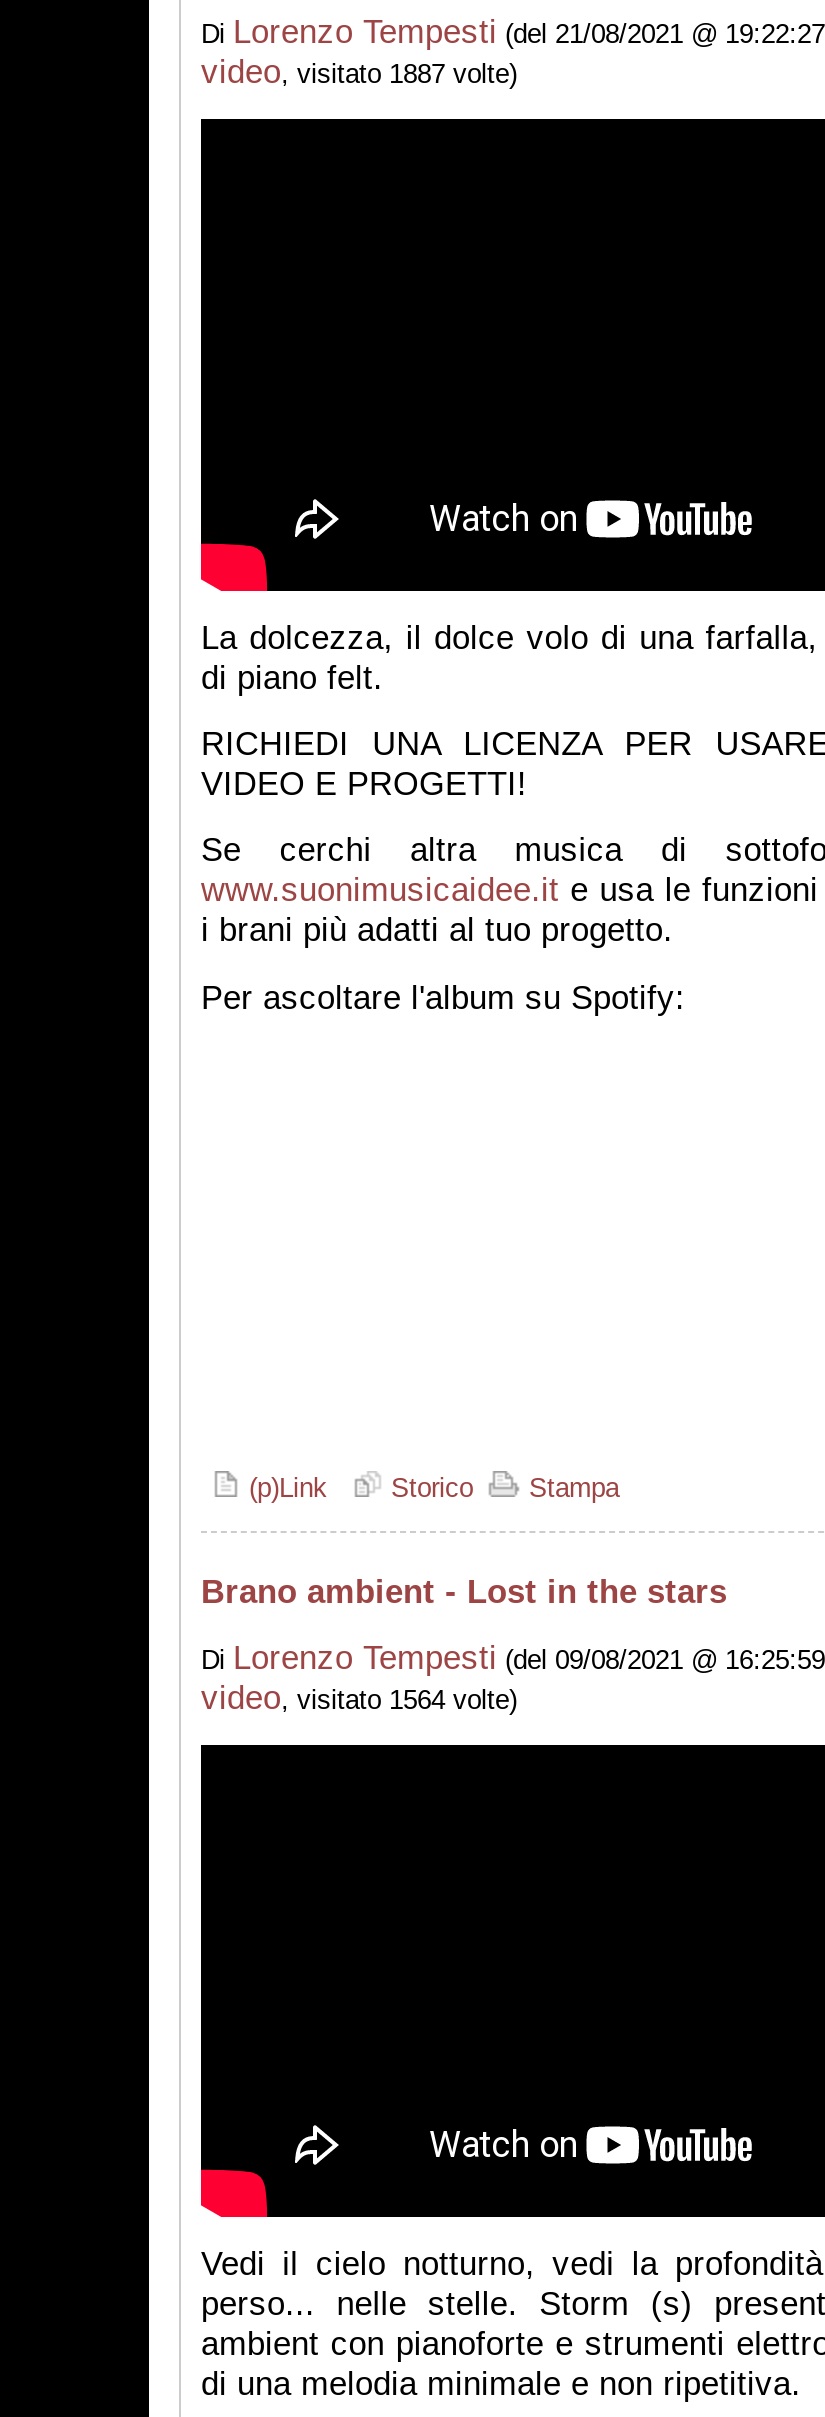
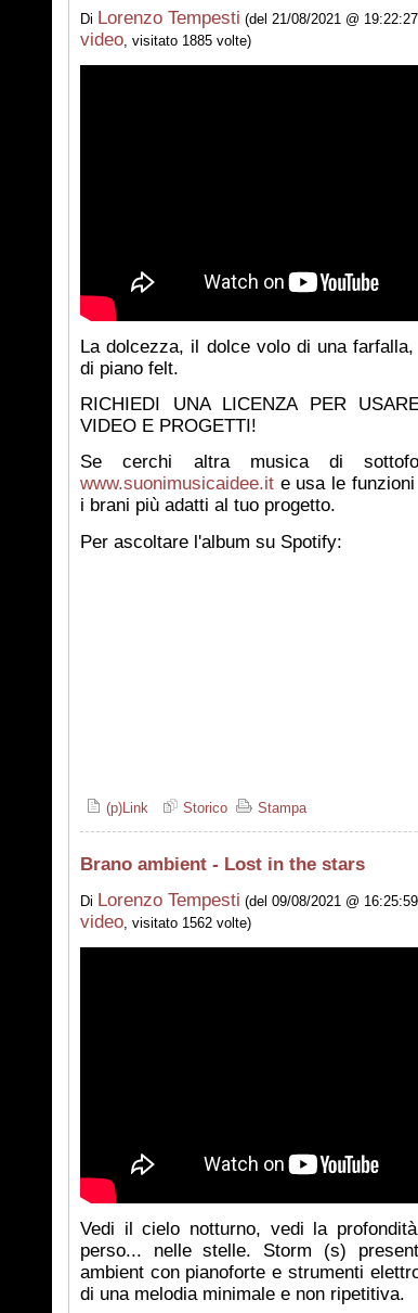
- video, visitato 1887 volte)
+ video, visitato 1885 volte)

- video, visitato 1564 volte)
+ video, visitato 1562 volte)
